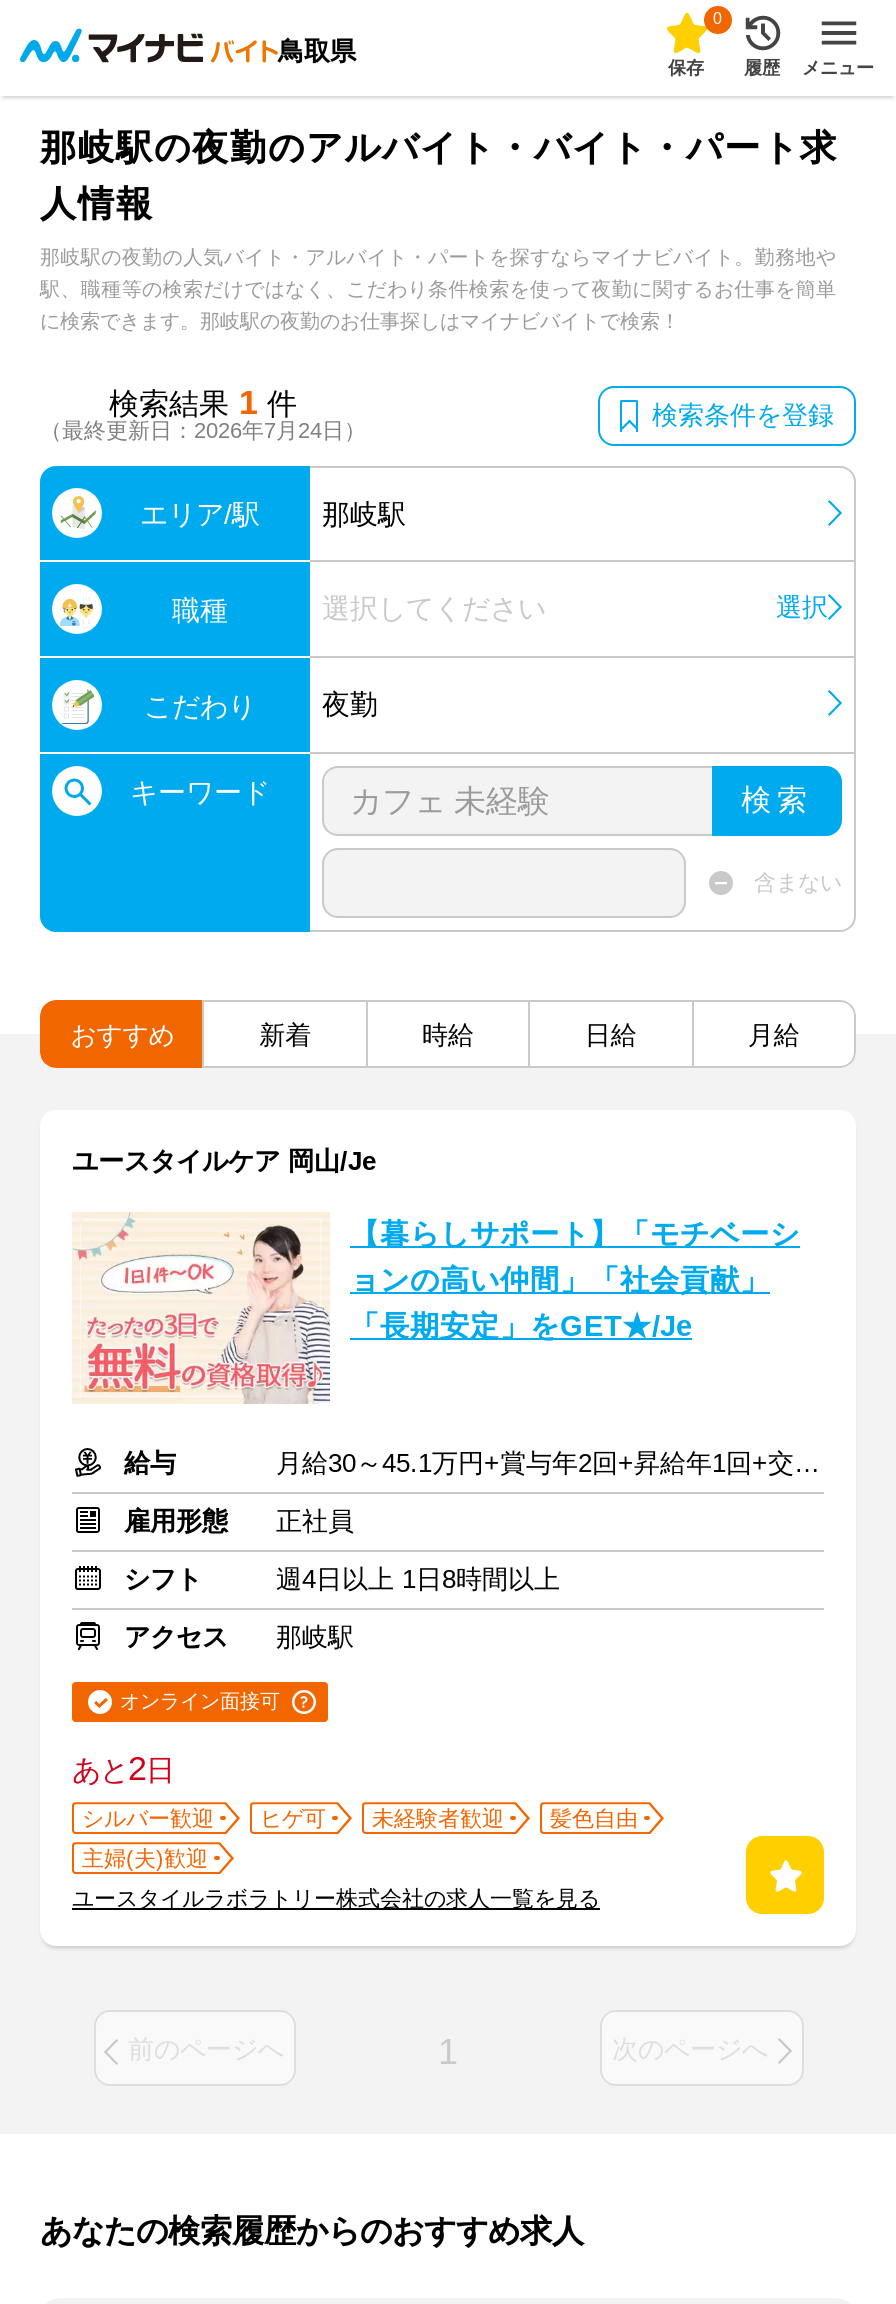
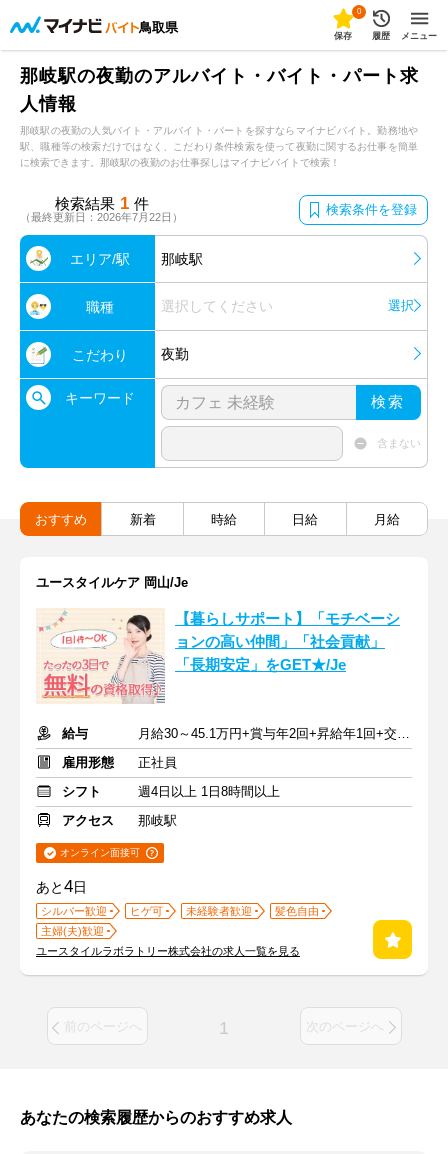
- （最終更新日：2026年7月24日）
+ （最終更新日：2026年7月22日）

- あと2日
+ あと4日
